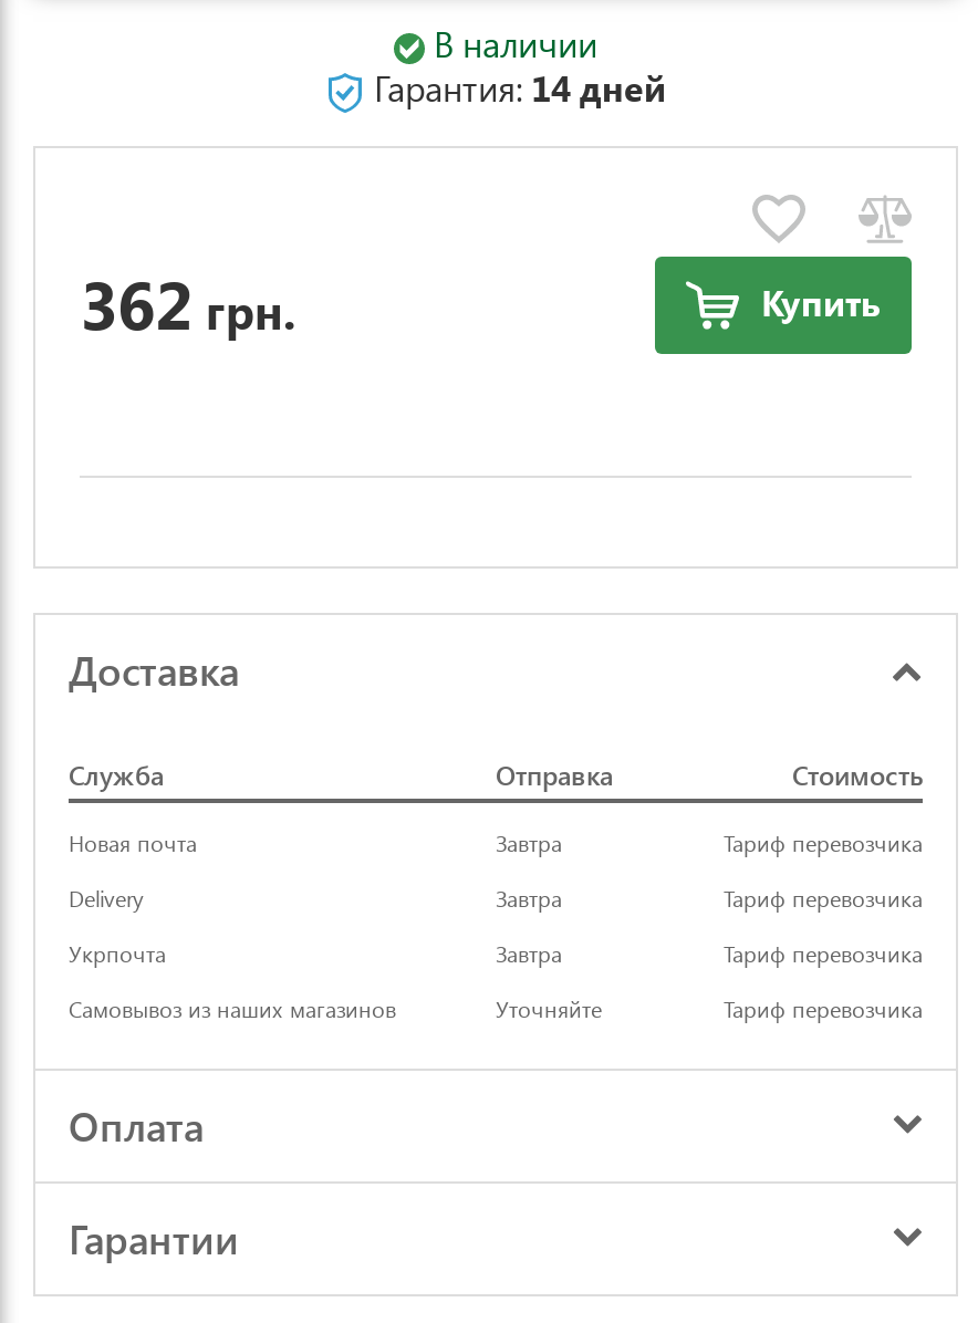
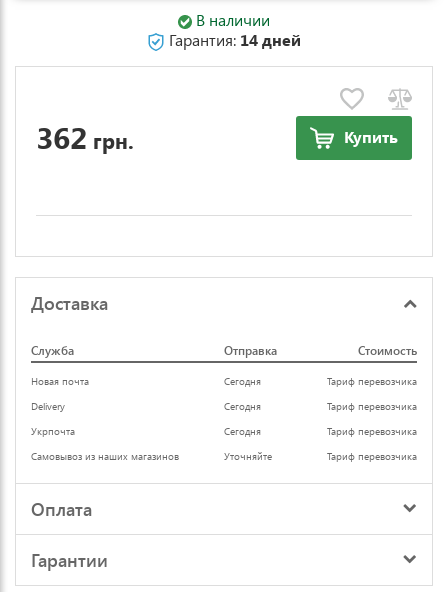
- Завтра
+ Сегодня

- Завтра
+ Сегодня

- Завтра
+ Сегодня
